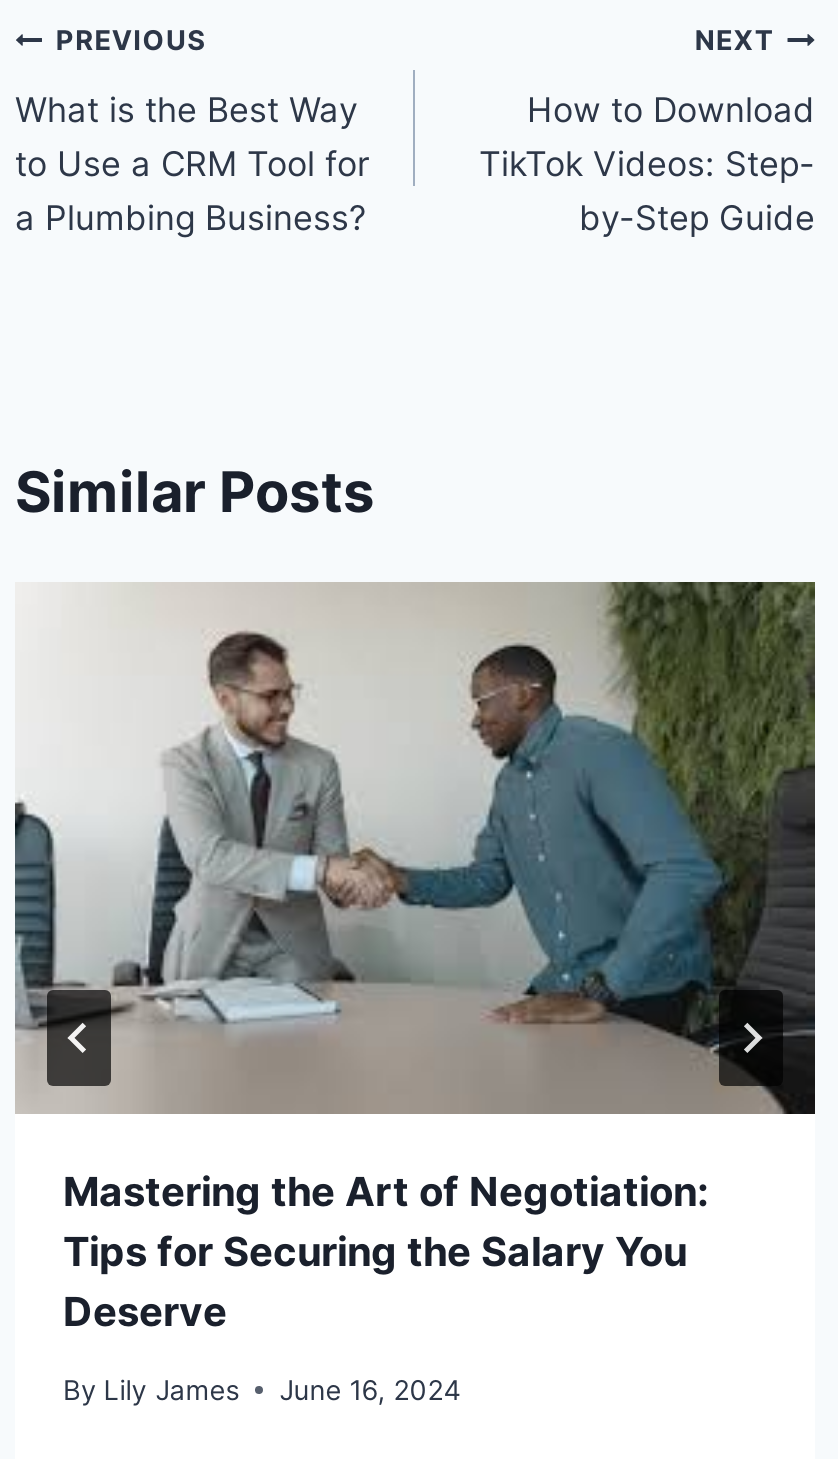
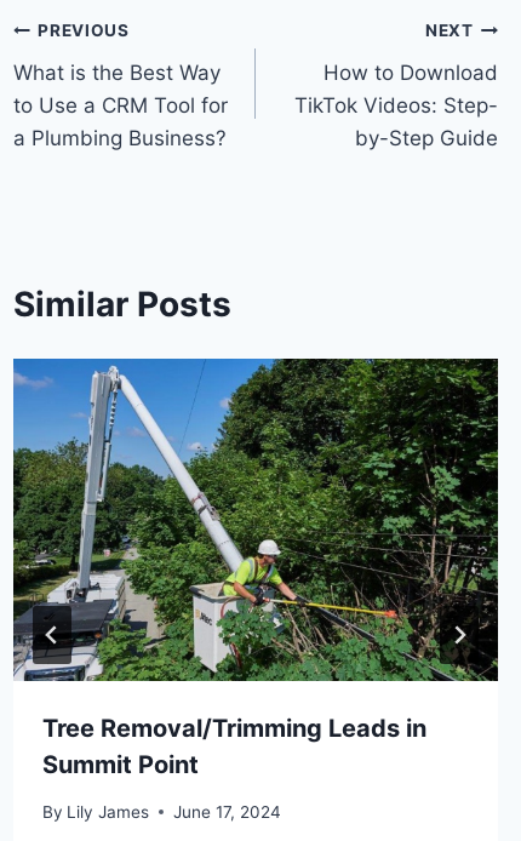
- [image]
- Mastering the Art of Negotiation:
- Tips for Securing the Salary You
- Deserve
+ [image]
+ Tree Removal/Trimming Leads in
+ Summit Point

- By Lily James June 16, 2024
+ By Lily James June 17, 2024
